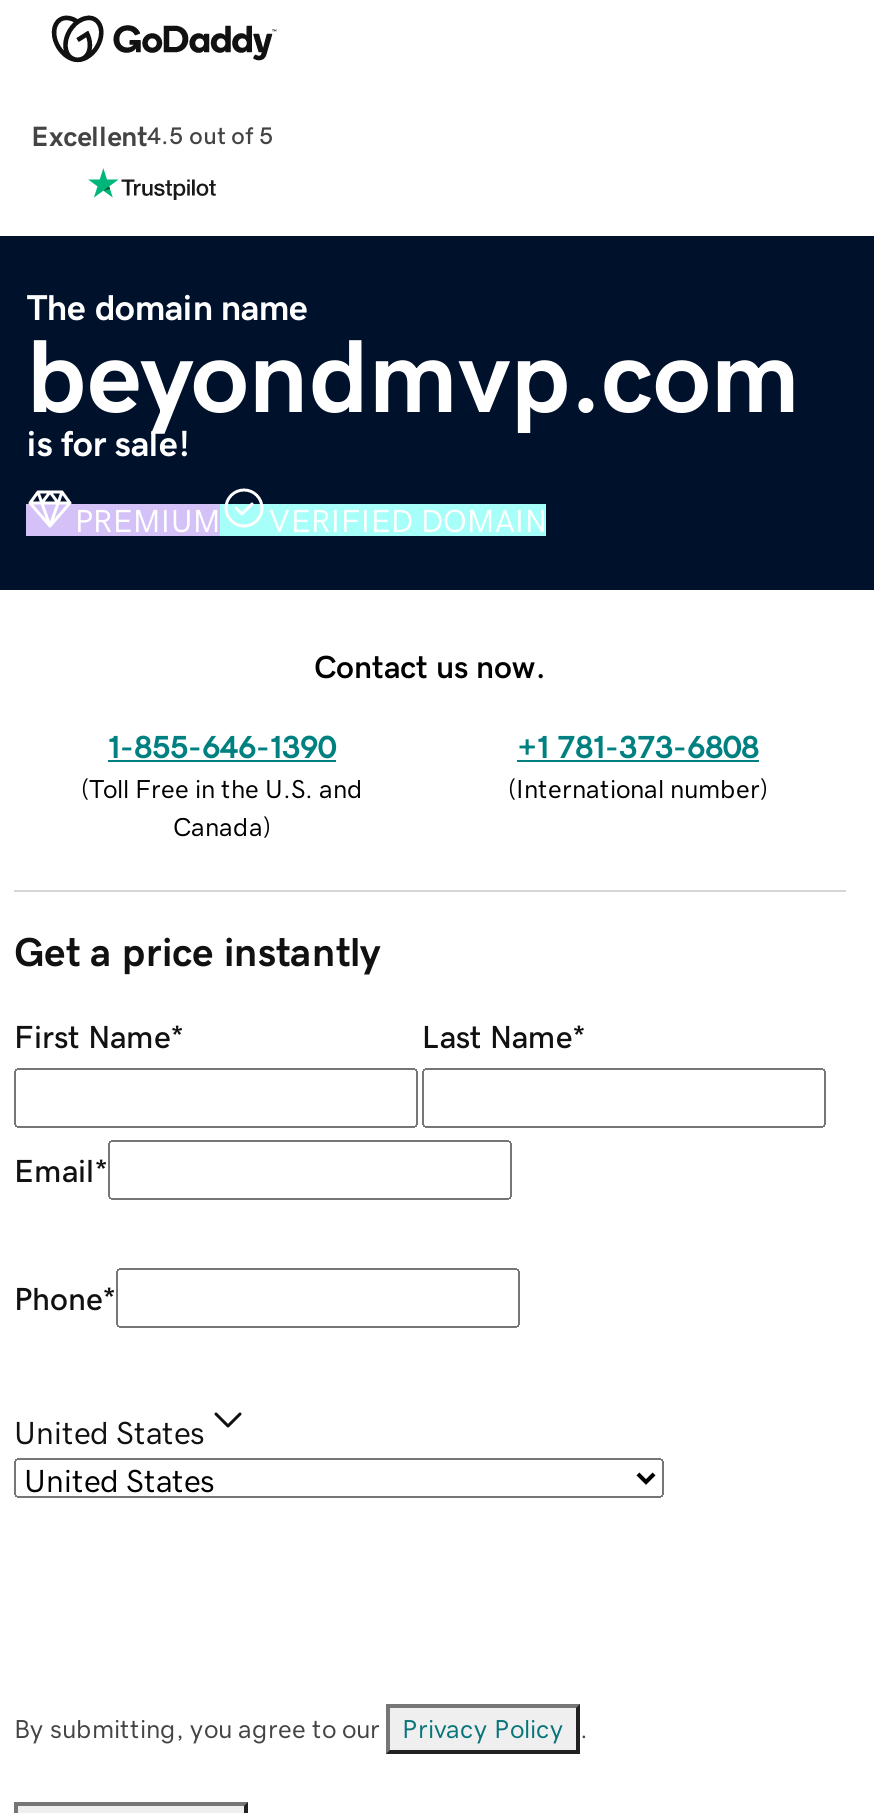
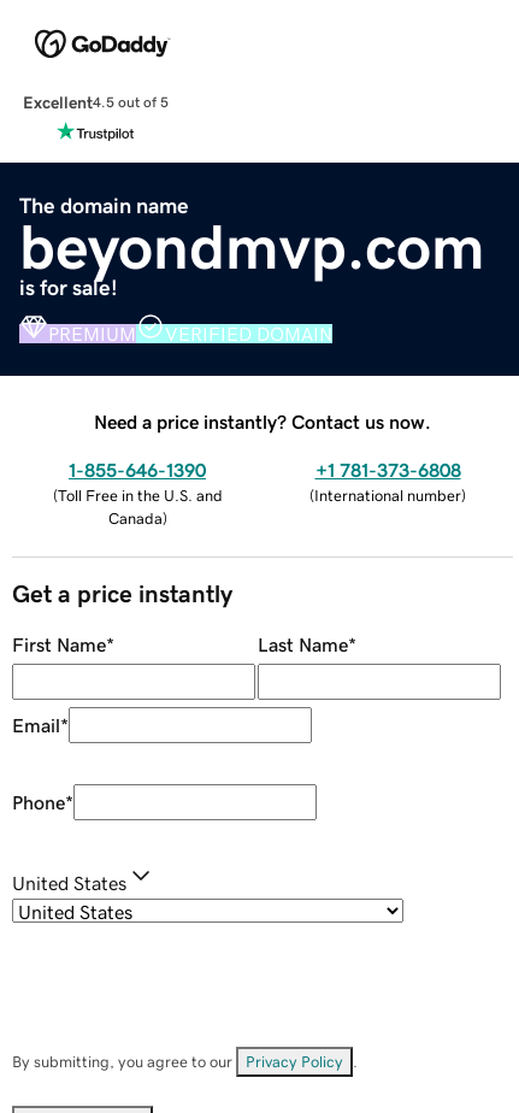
- Contact us now.
+ Need a price instantly? Contact us now.
